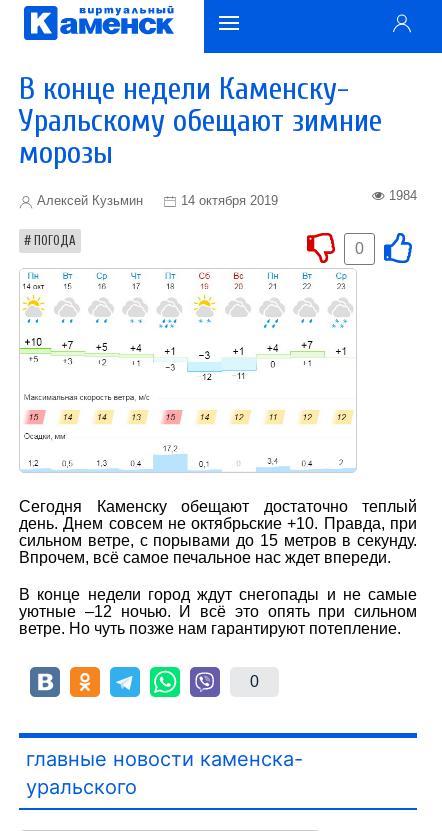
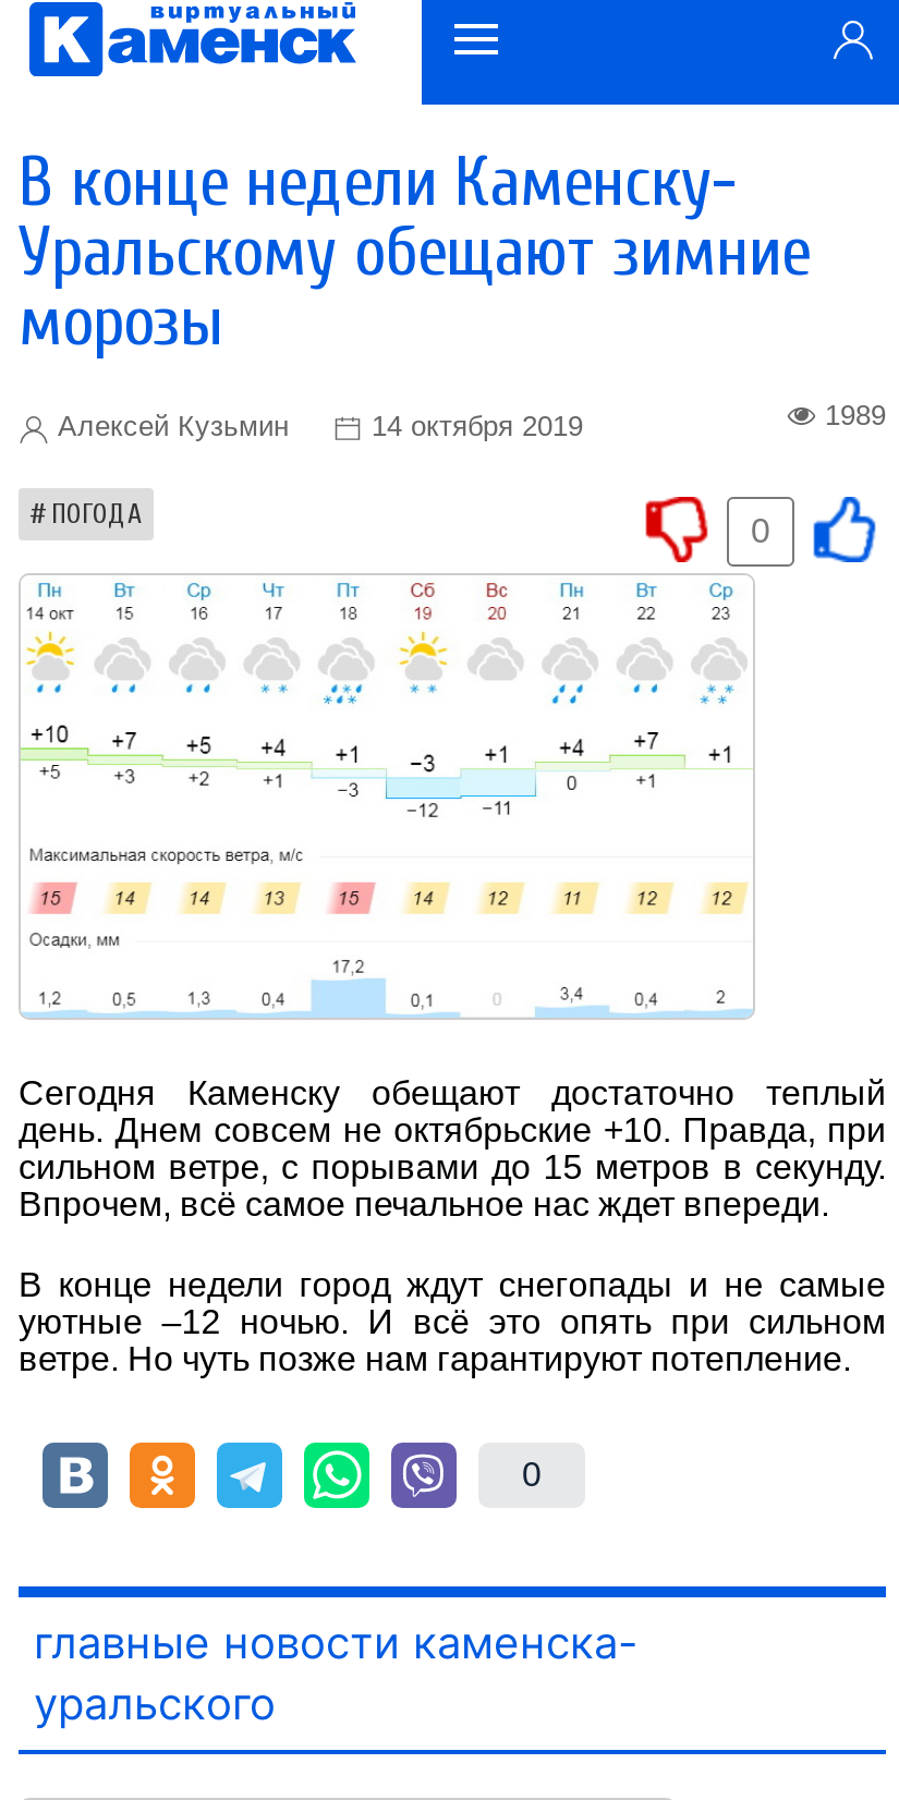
- 1984
+ 1989
